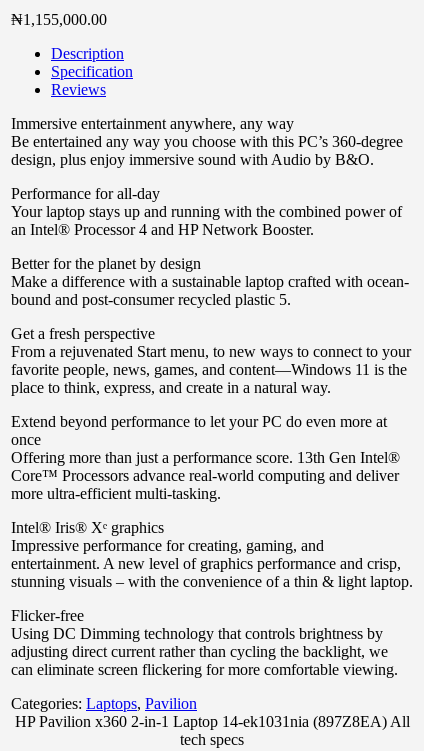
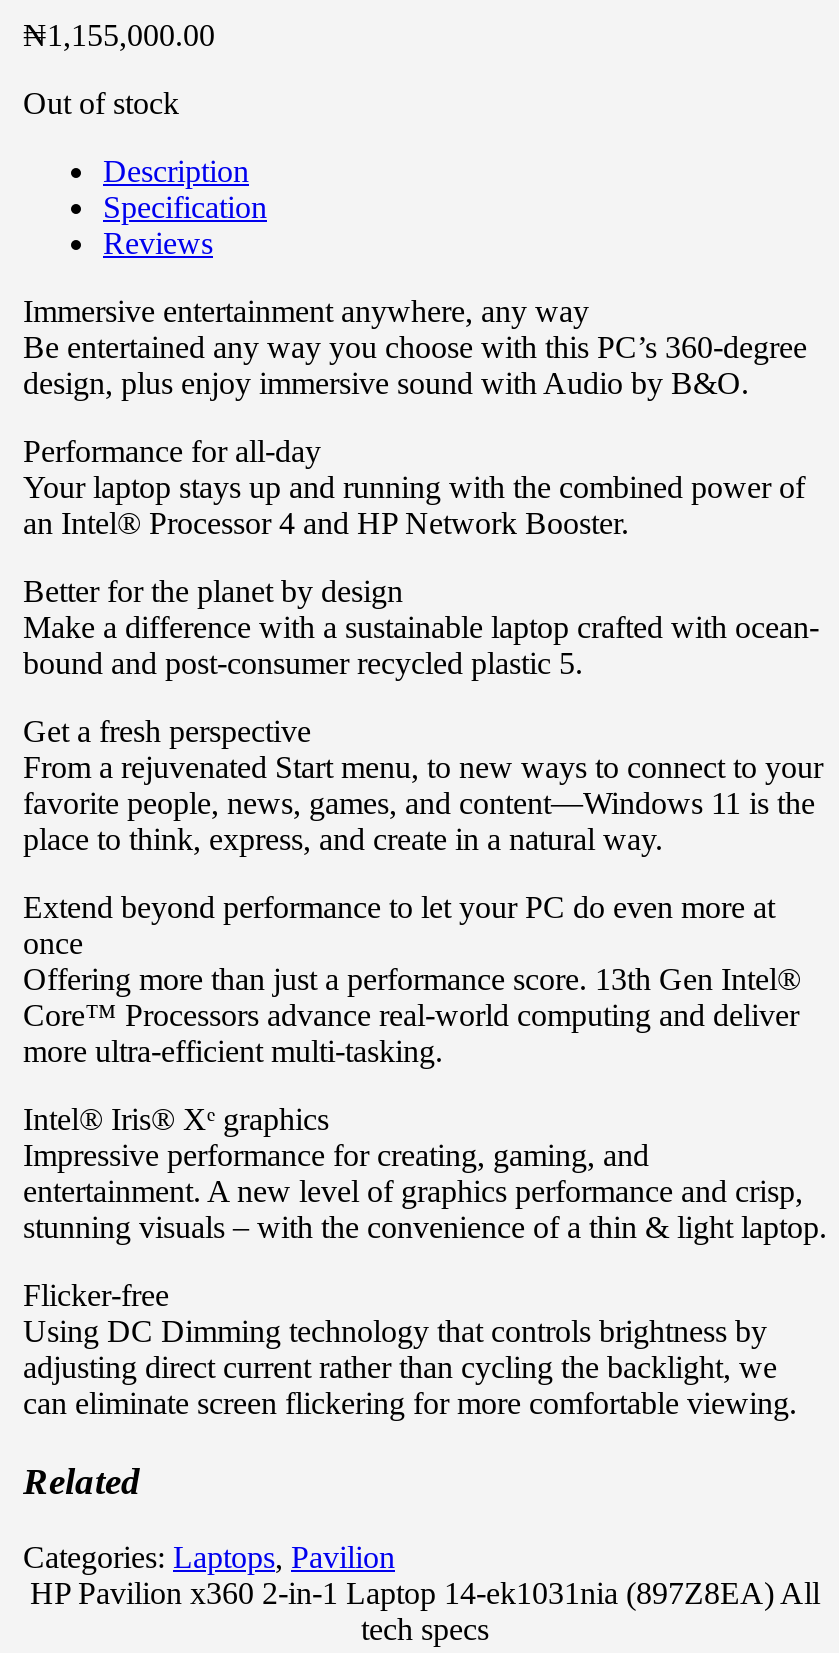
+ Out of stock

+ Related
